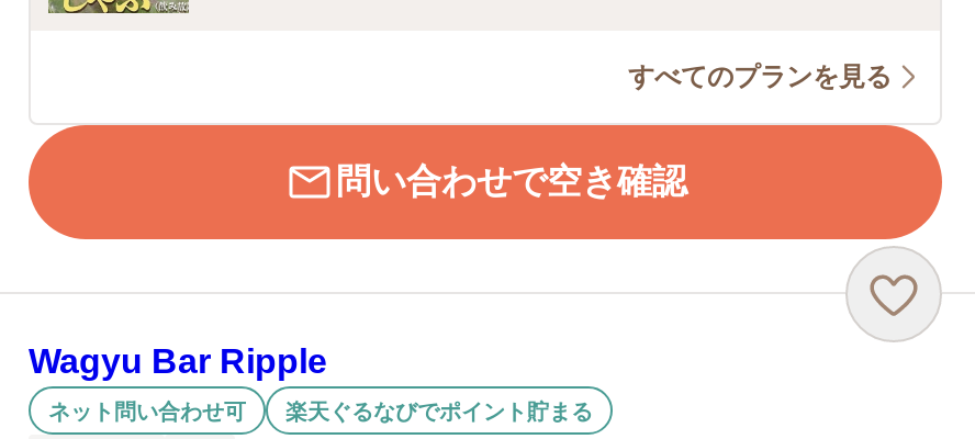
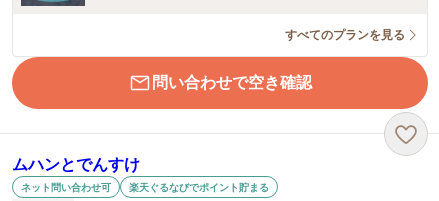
- Wagyu Bar Ripple
+ ムハンとでんすけ
